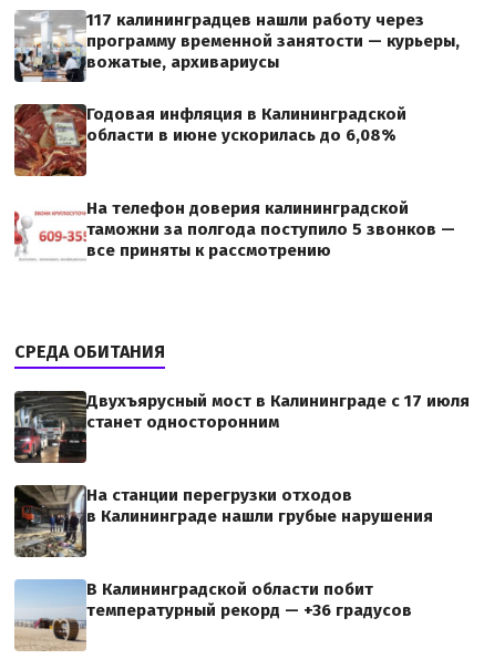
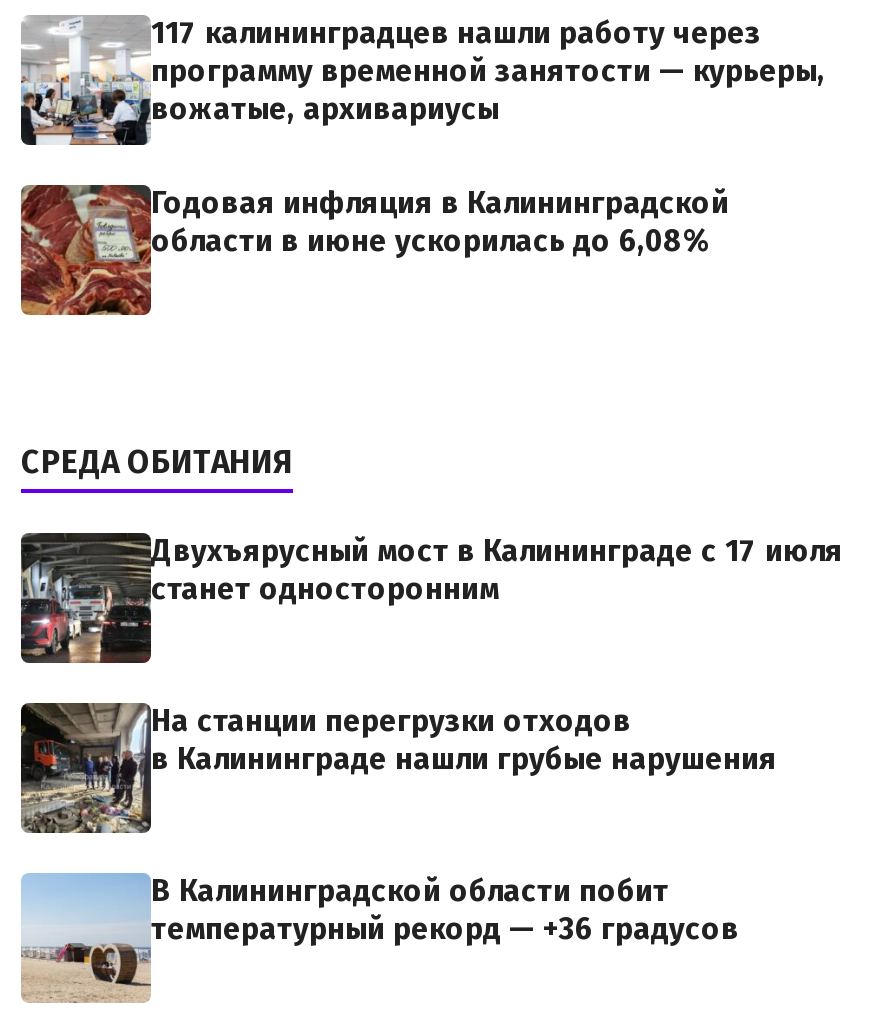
- [image]
- На телефон доверия калининградской
- таможни за полгода поступило 5 звонков —
- все приняты к рассмотрению
